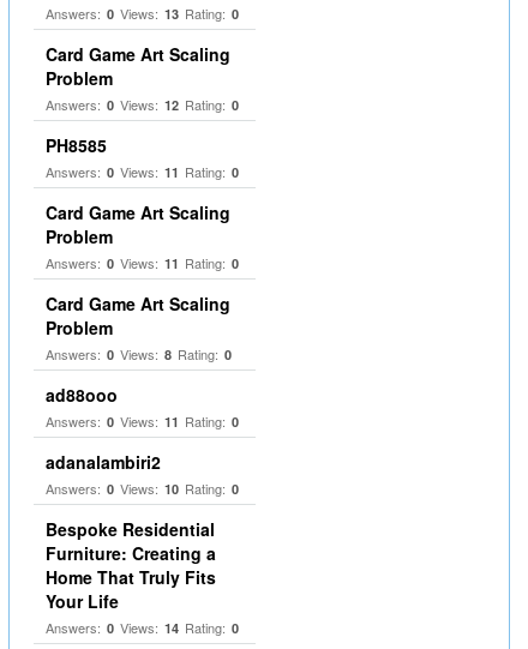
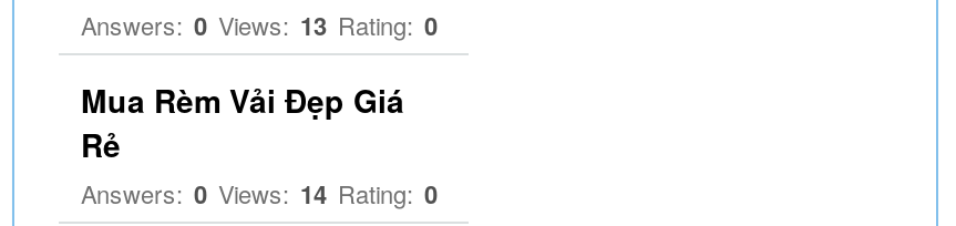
- Card Game Art Scaling
- Problem
- Answers: 0 Views: 12 Rating: 0
- PH8585
- Answers: 0 Views: 11 Rating: 0
- Card Game Art Scaling
- Problem
- Answers: 0 Views: 11 Rating: 0
- Card Game Art Scaling
- Problem
- Answers: 0 Views: 8 Rating: 0
- ad88ooo
- Answers: 0 Views: 11 Rating: 0
- adanalambiri2
- Answers: 0 Views: 10 Rating: 0
- Bespoke Residential
- Furniture: Creating a
- Home That Truly Fits
- Your Life
+ Mua Rèm Vải Đẹp Giá
+ Rẻ
